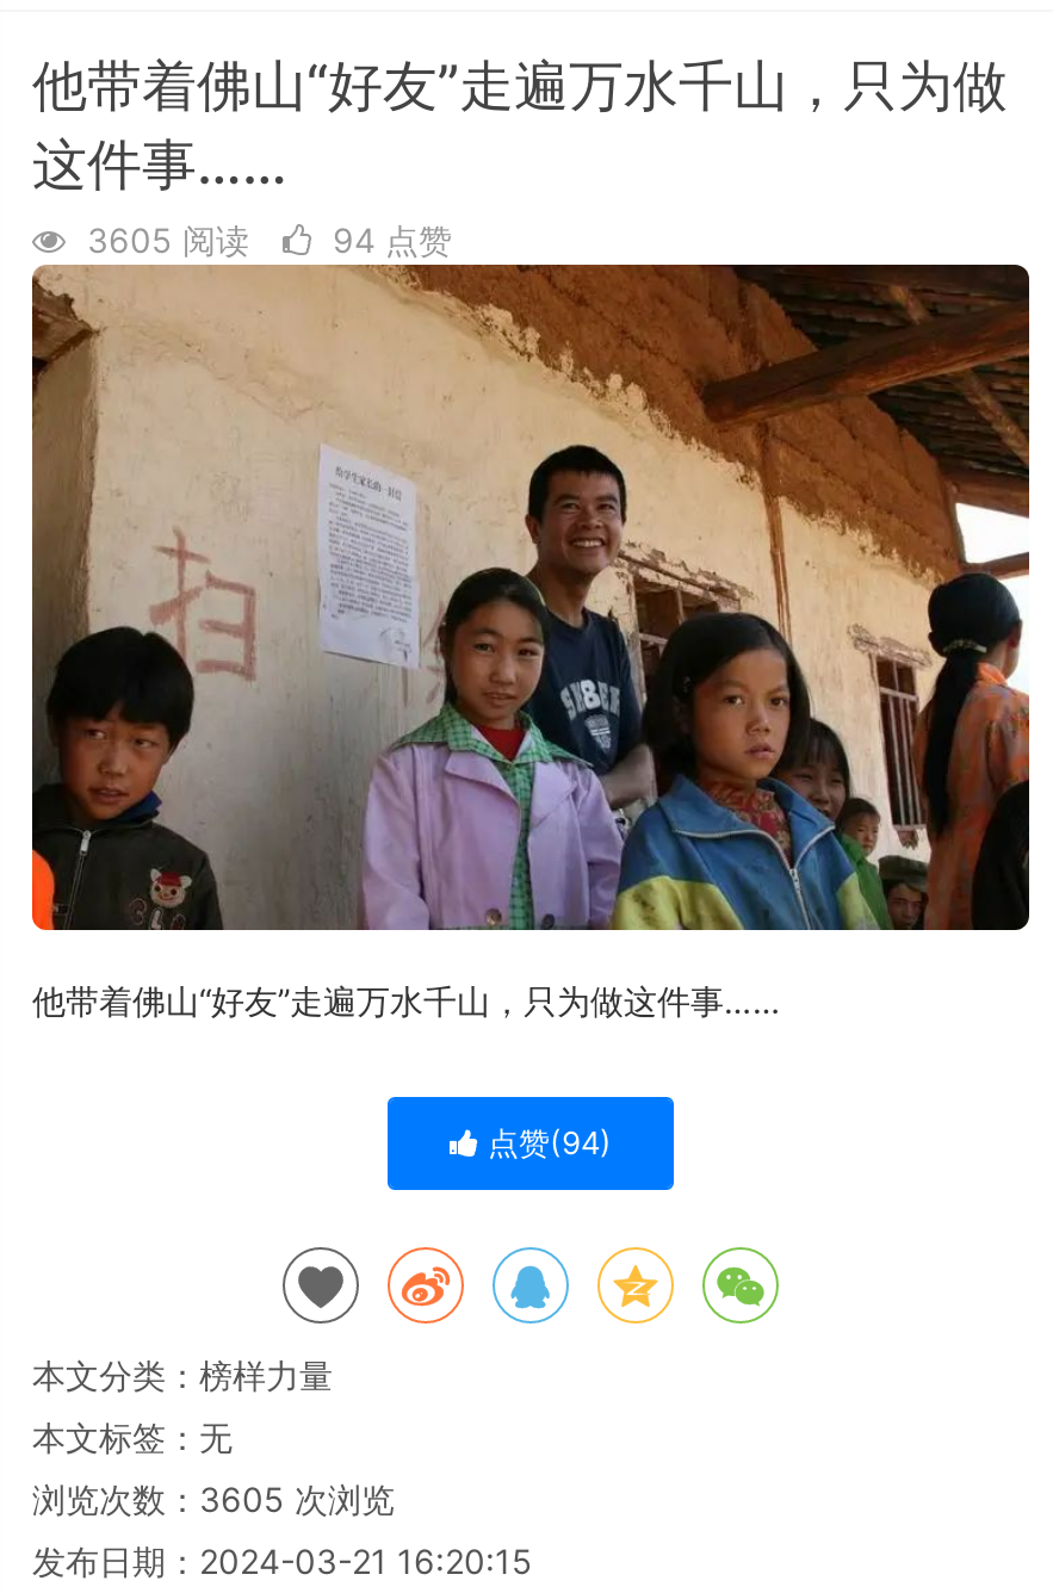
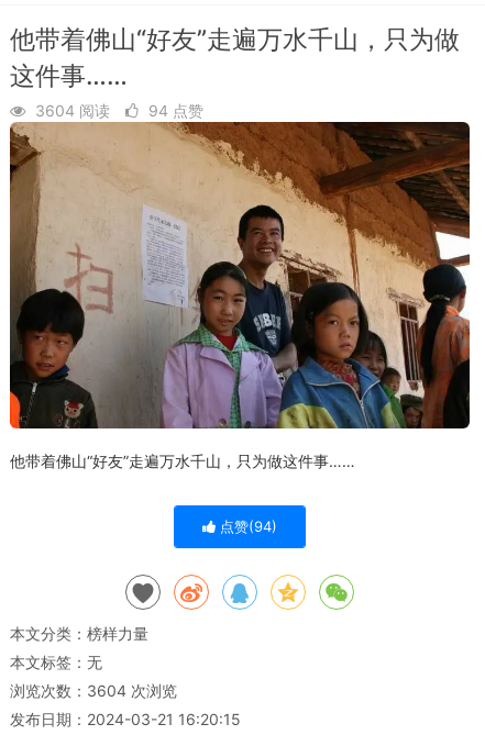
- 3605 阅读 94 点赞
+ 3604 阅读 94 点赞

- 浏览次数：3605次浏览
+ 浏览次数：3604次浏览
